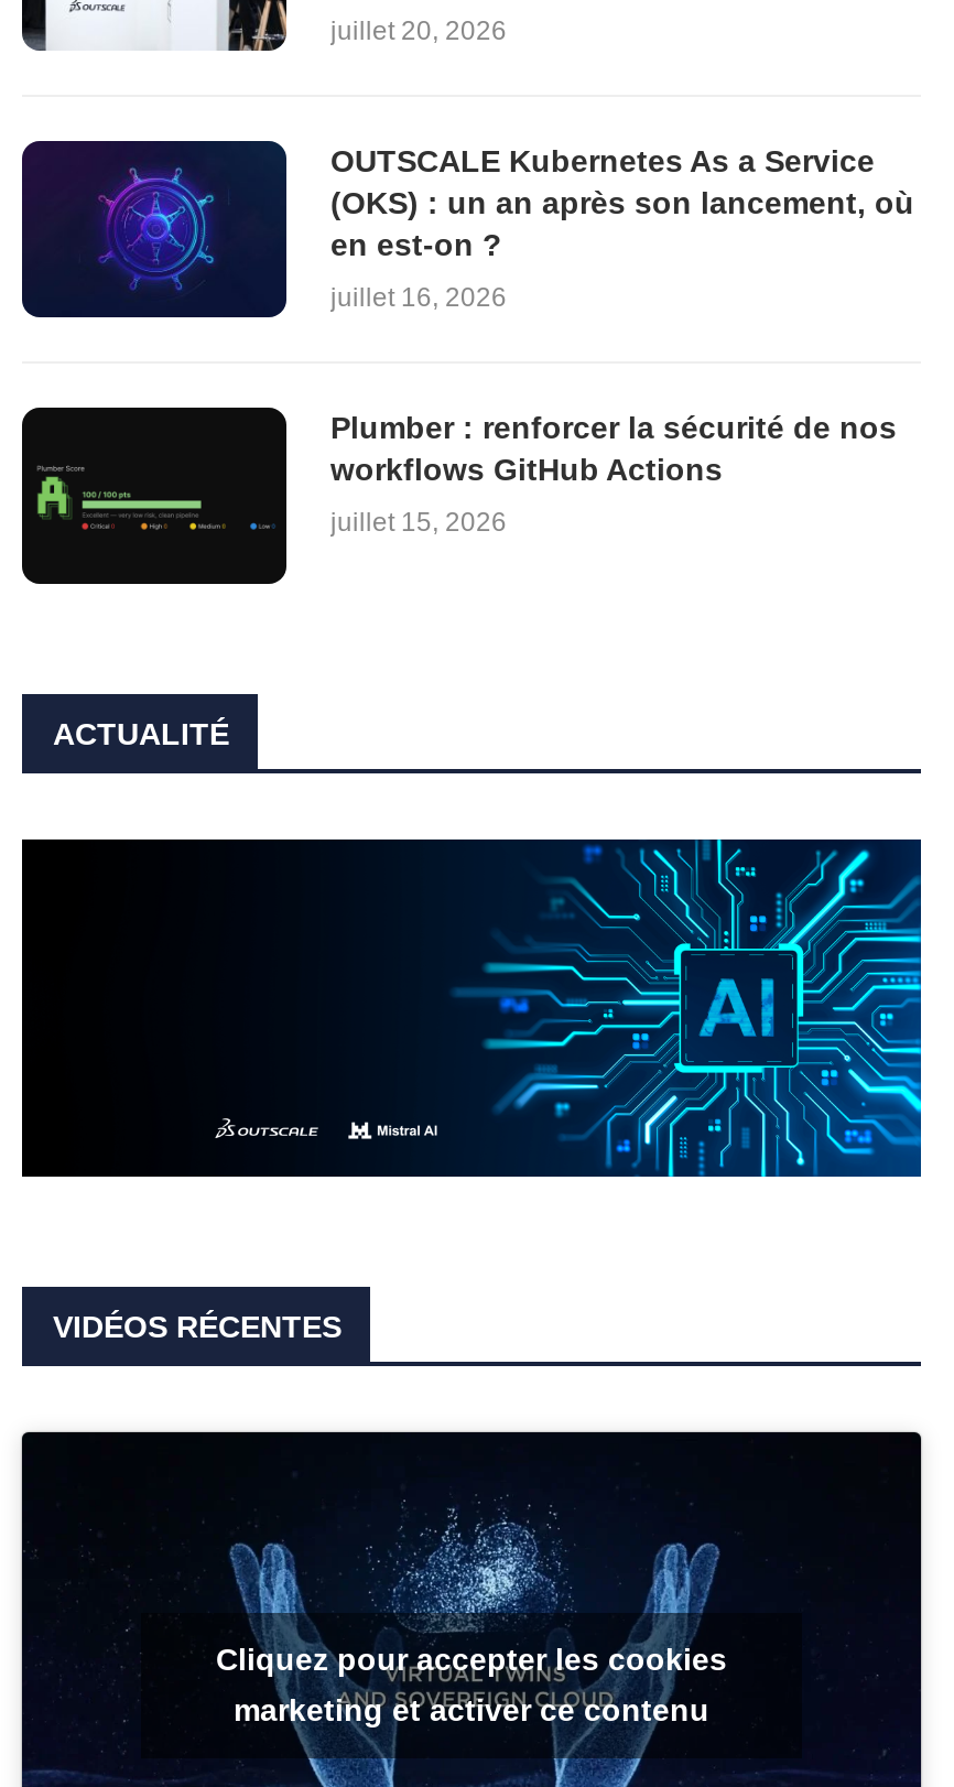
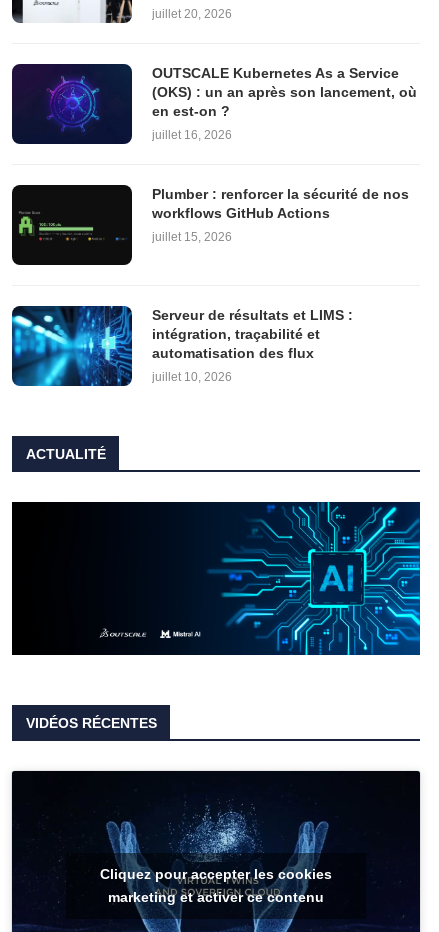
+ [image]
+ Serveur de résultats et LIMS :
+ intégration, traçabilité et
+ automatisation des flux
+ juillet 10, 2026
